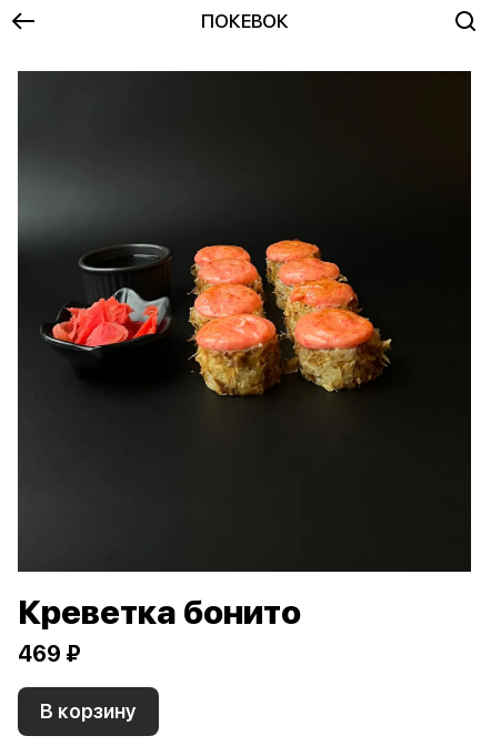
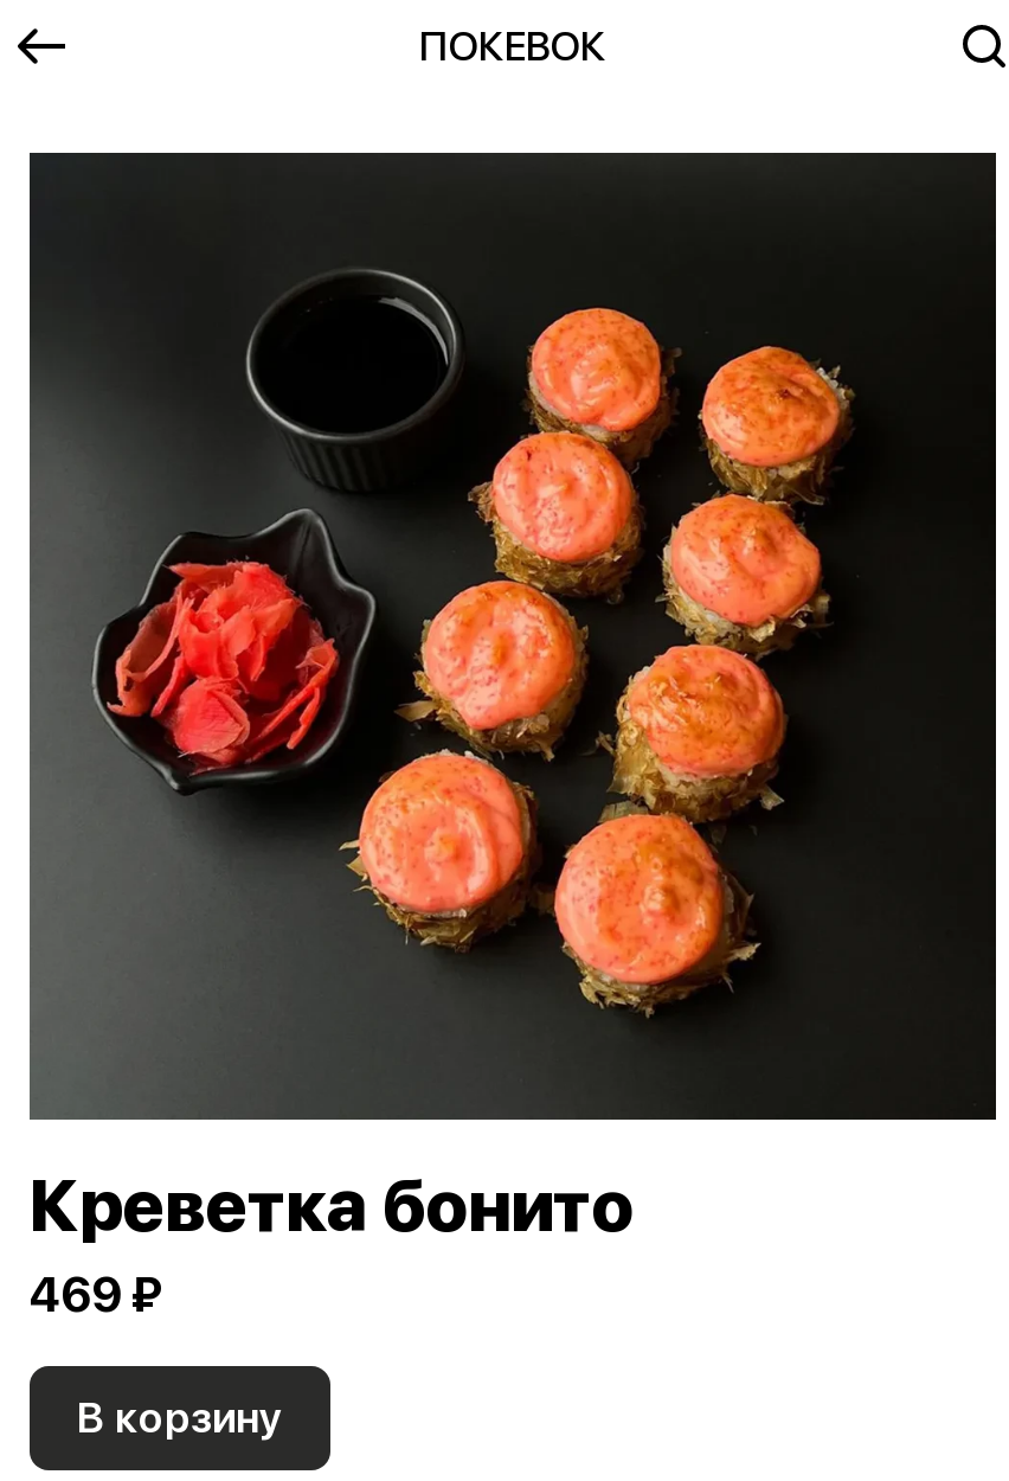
- [image]
+ [image]
